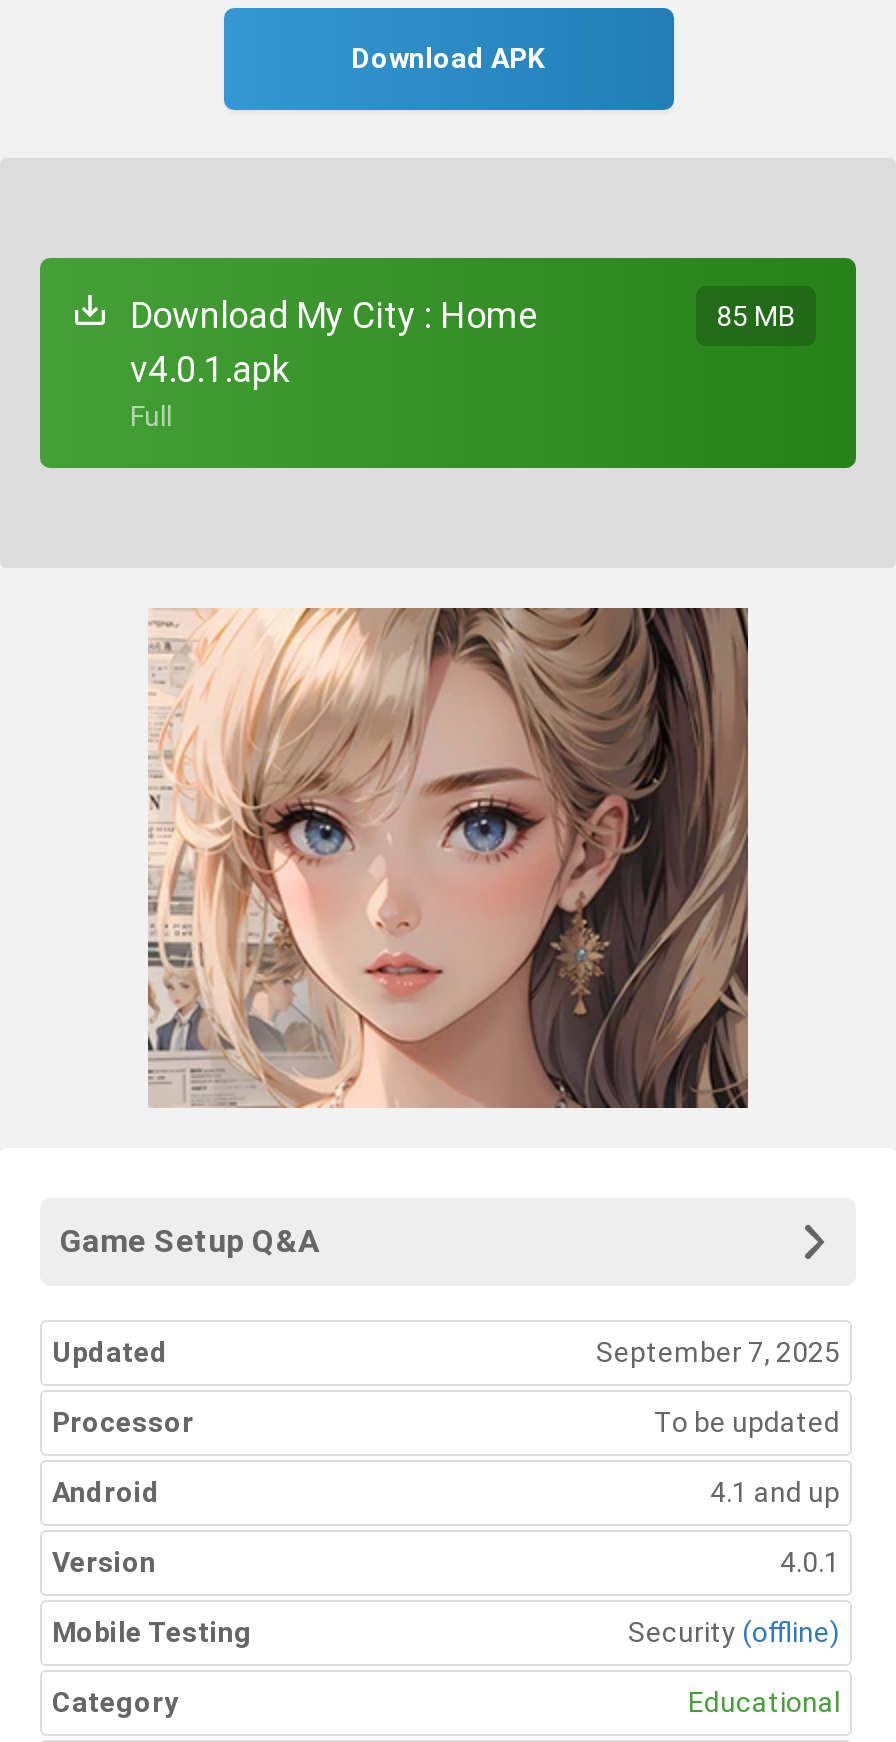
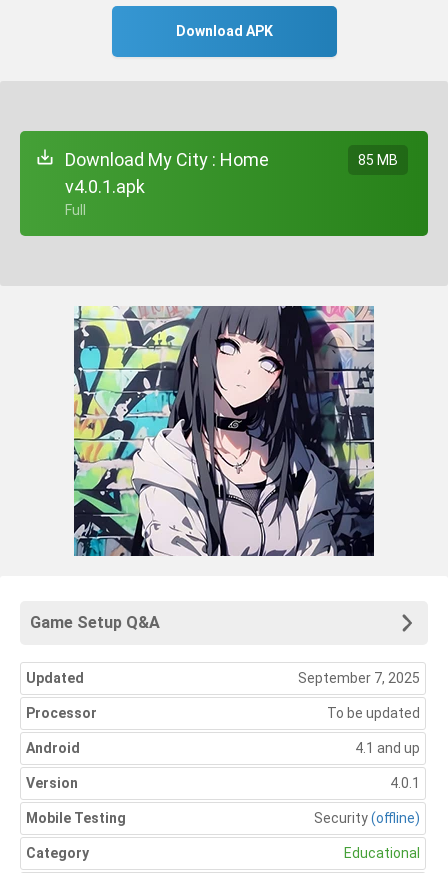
- [image]
+ [image]
